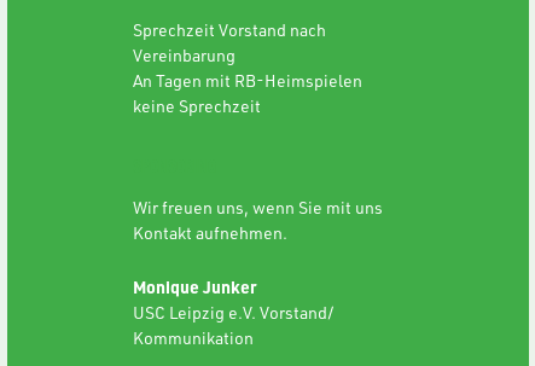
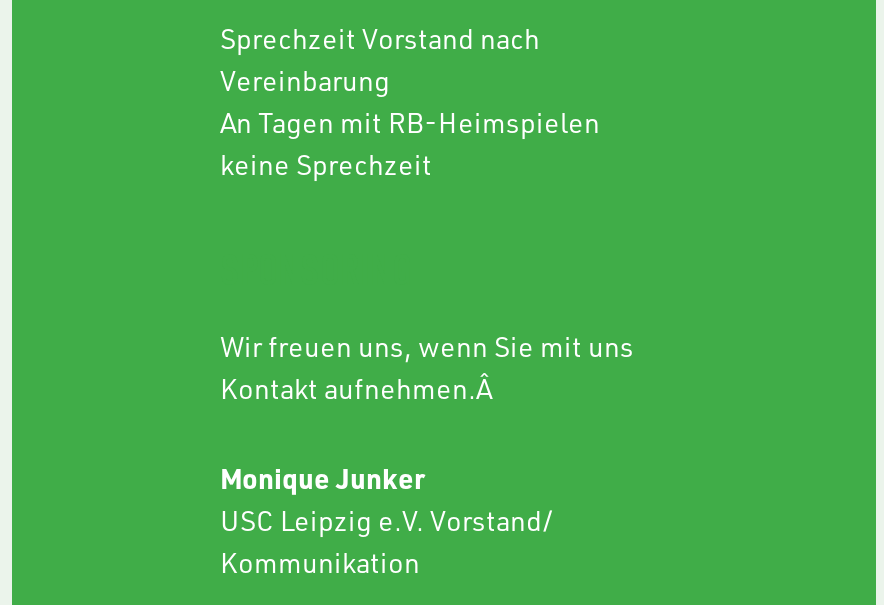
- Kontakt aufnehmen.
+ Kontakt aufnehmen.Â
